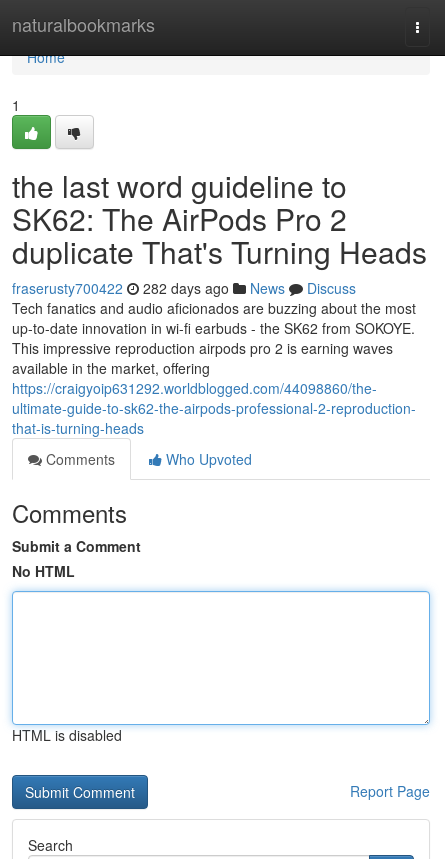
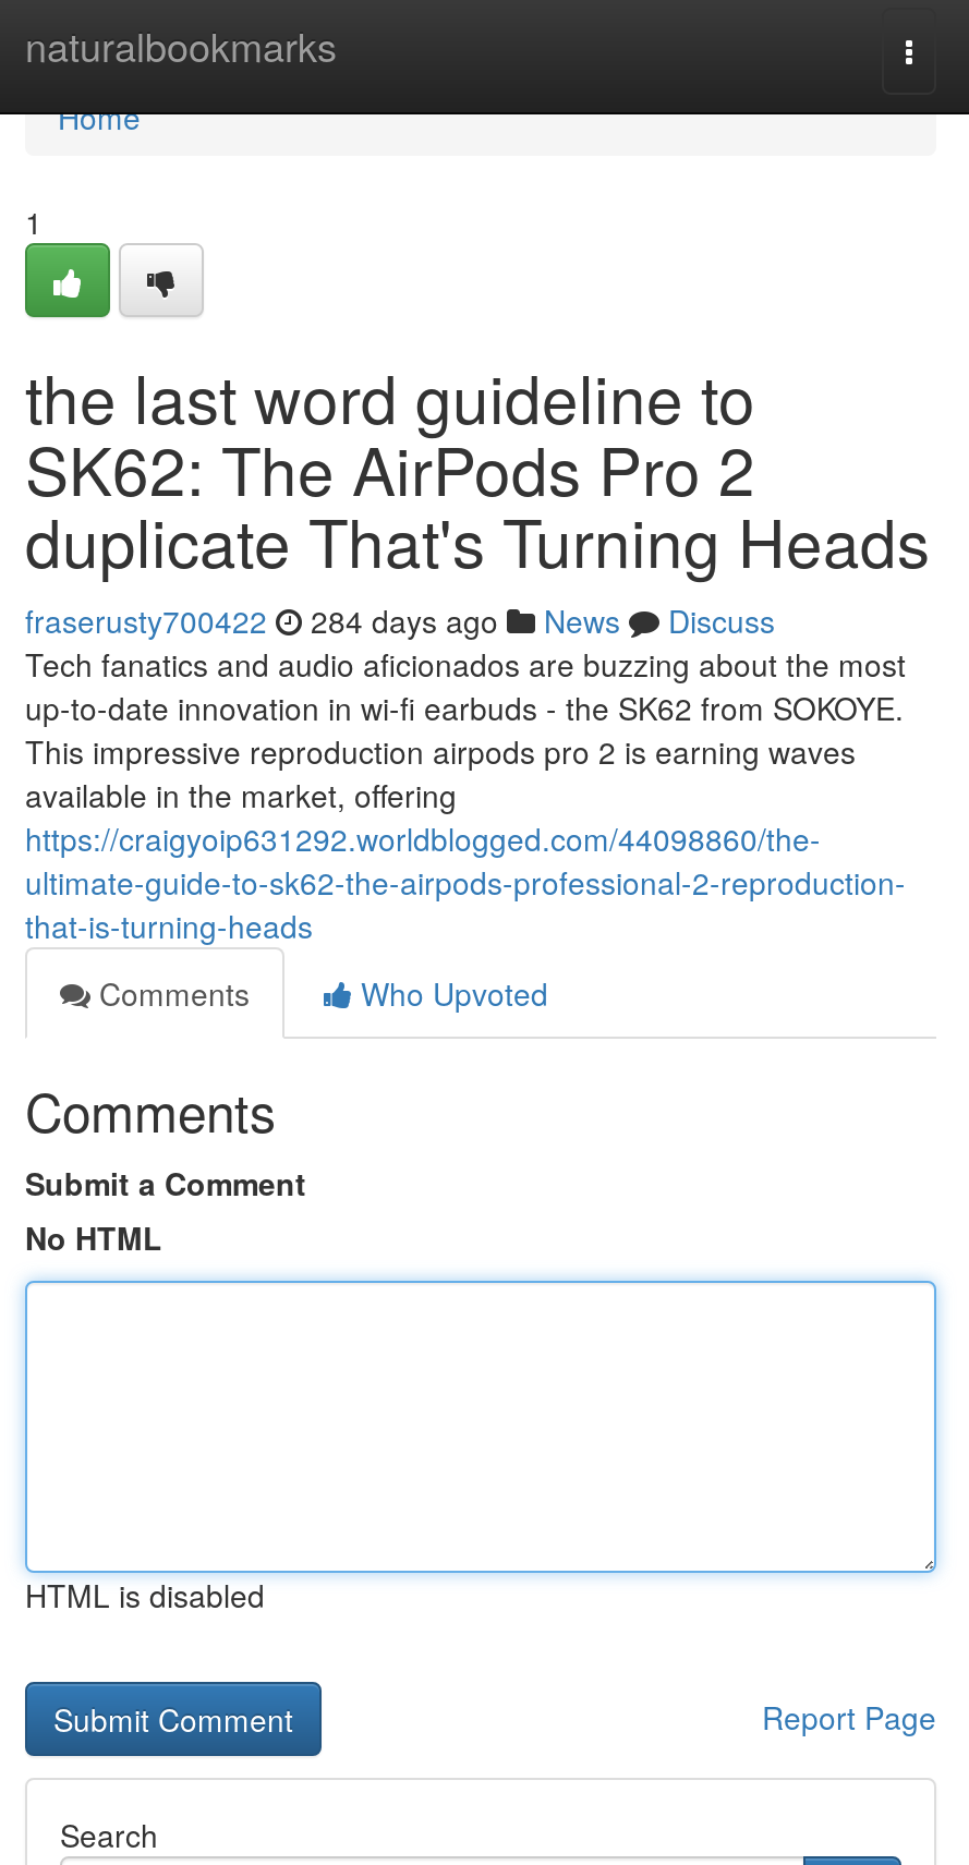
- fraserusty700422 282 days ago News Discuss
+ fraserusty700422 284 days ago News Discuss
